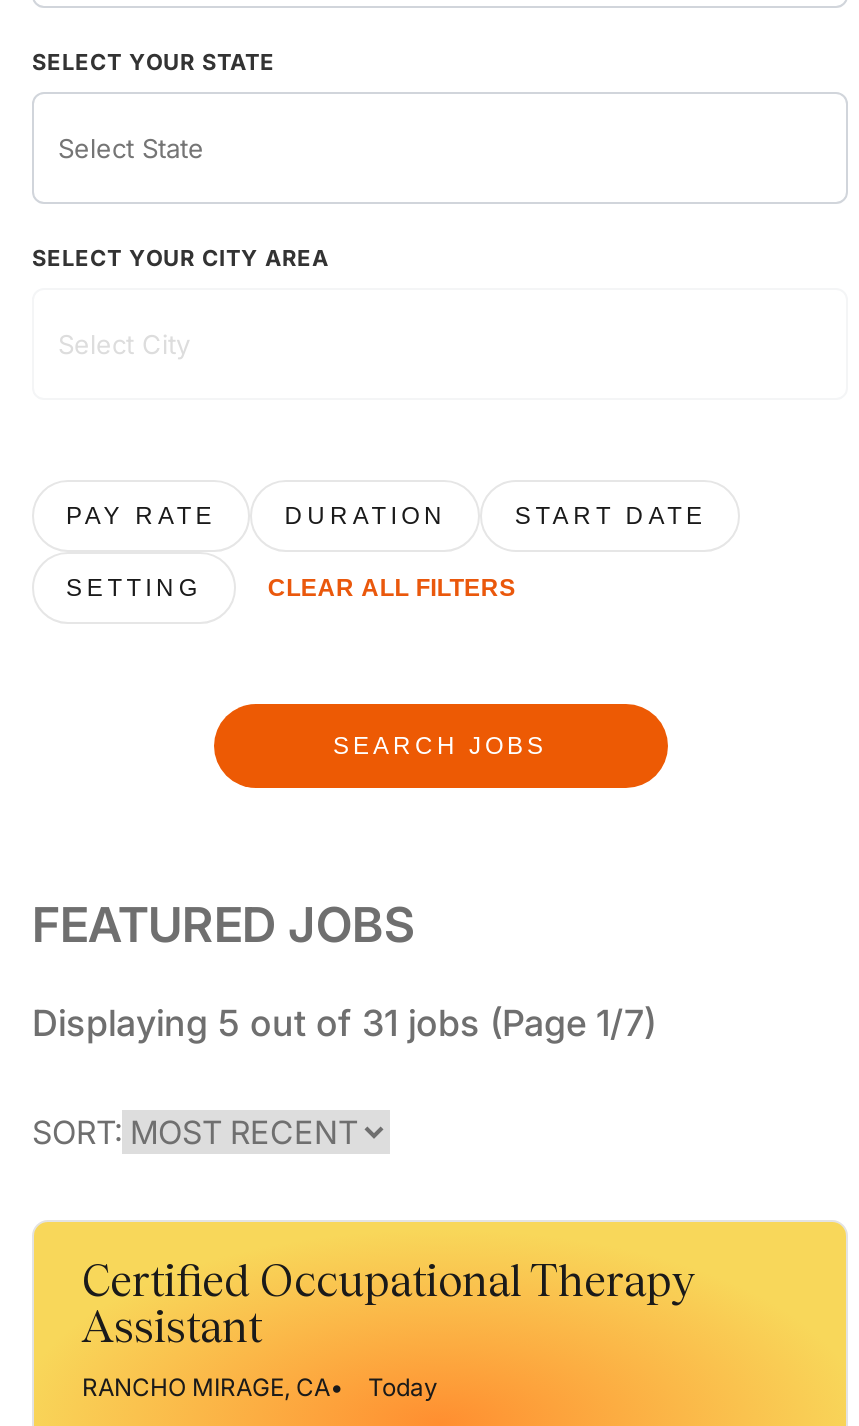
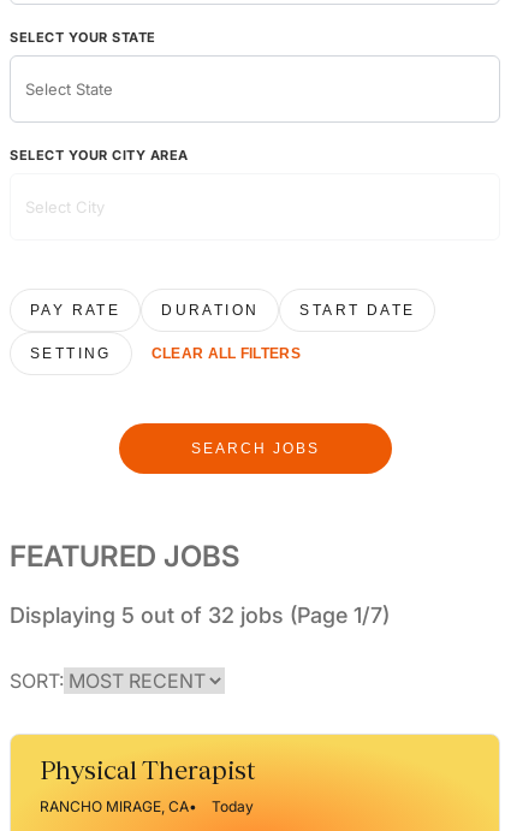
- Displaying 5 out of 31 jobs (Page 1/7)
+ Displaying 5 out of 32 jobs (Page 1/7)

- Certified Occupational Therapy
- Assistant
+ Physical Therapist
